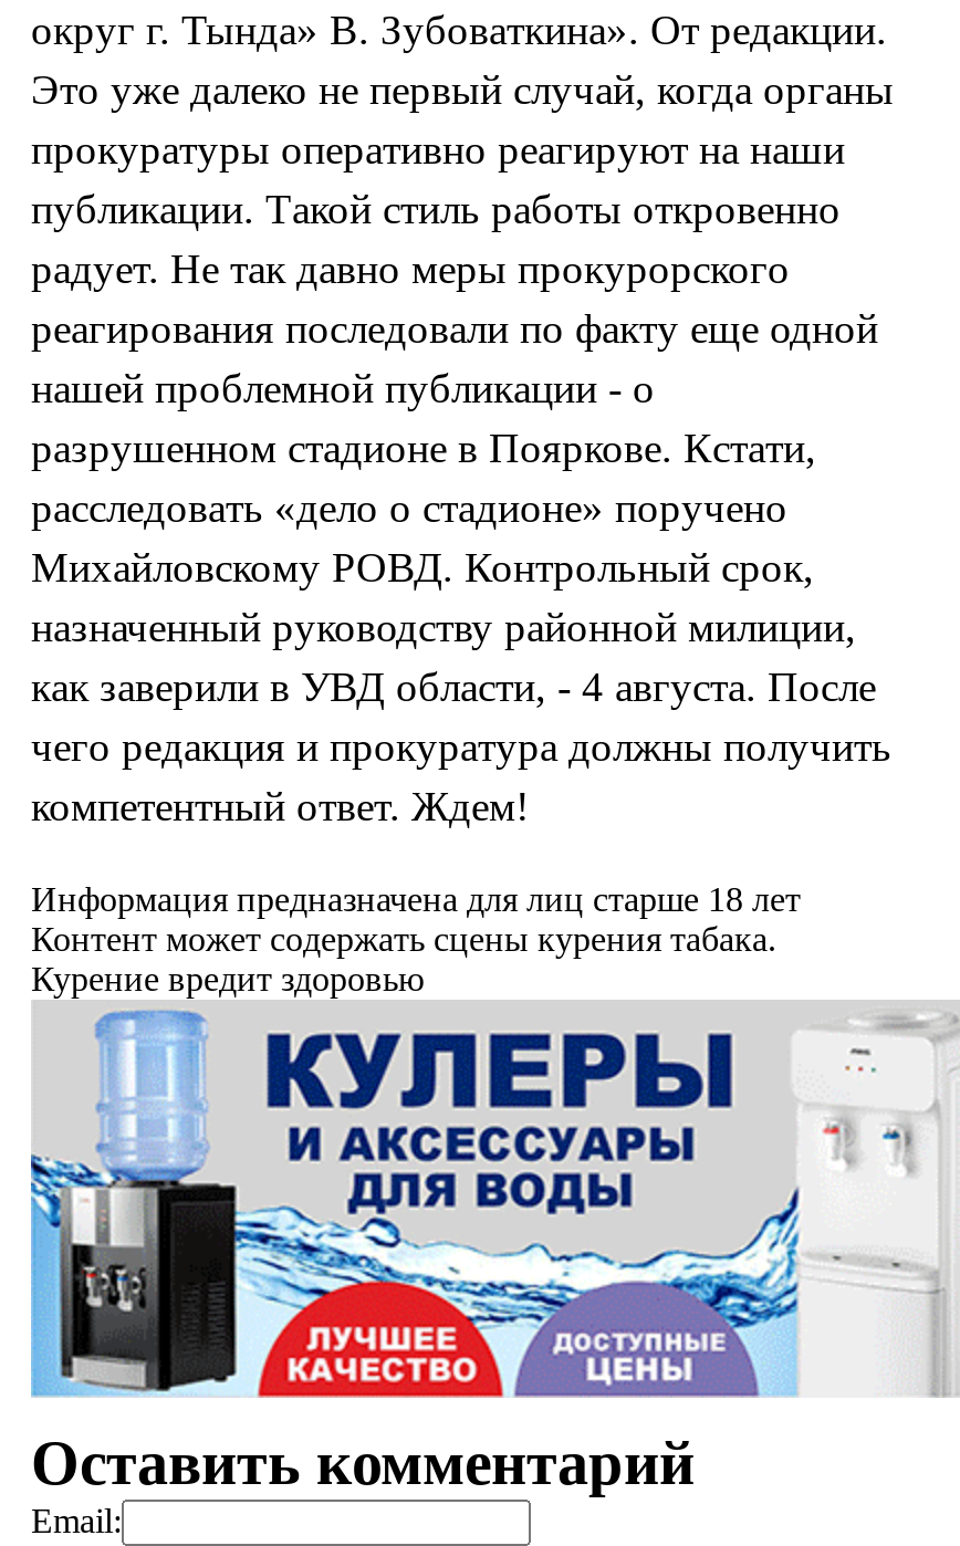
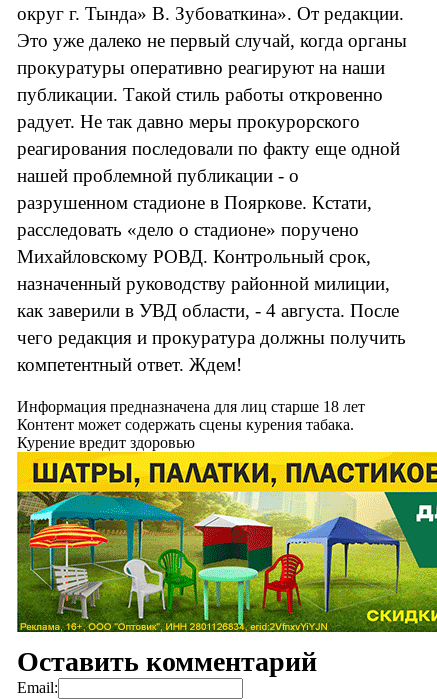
- [image]
+ [image]
